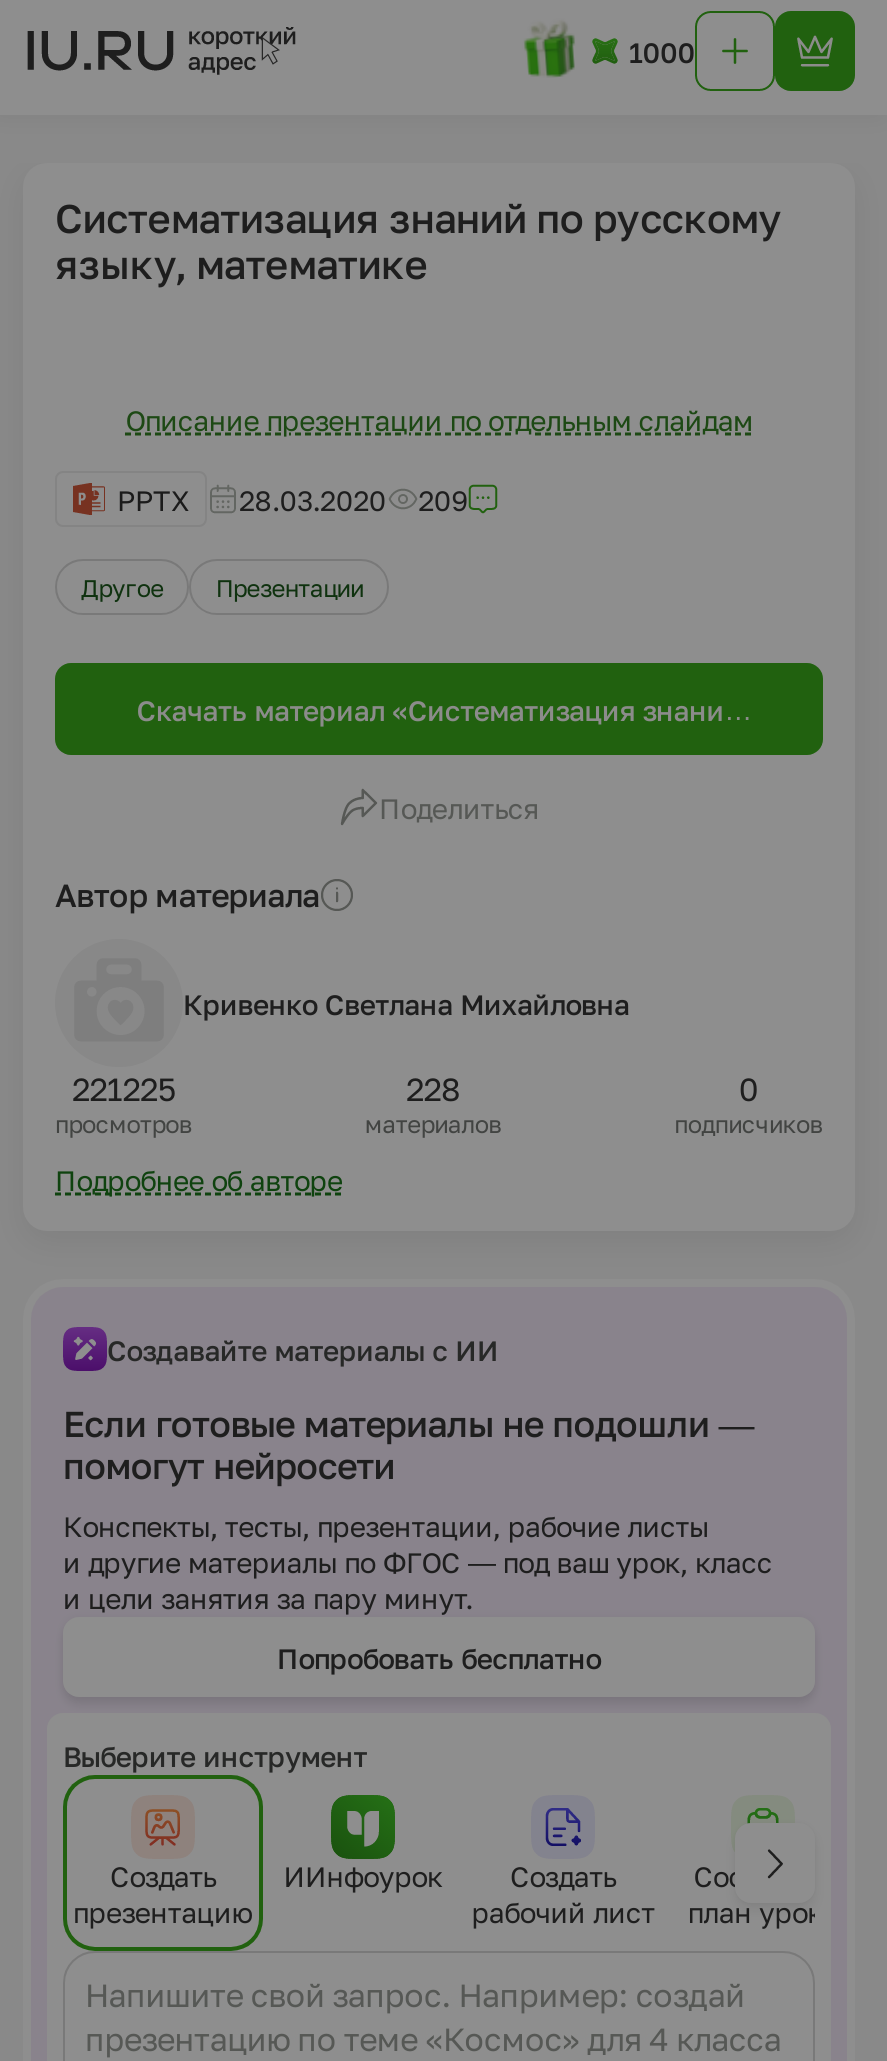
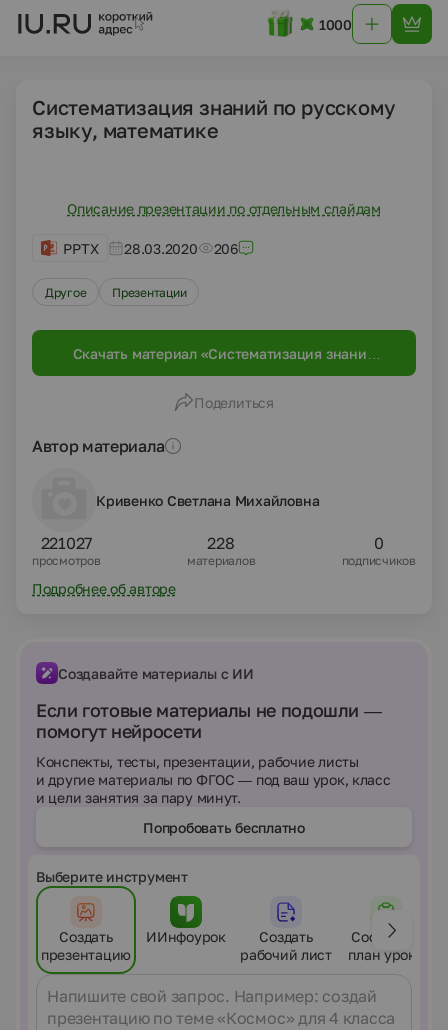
- PPTX 28.03.2020 209
+ PPTX 28.03.2020 206

- 221225
+ 221027
